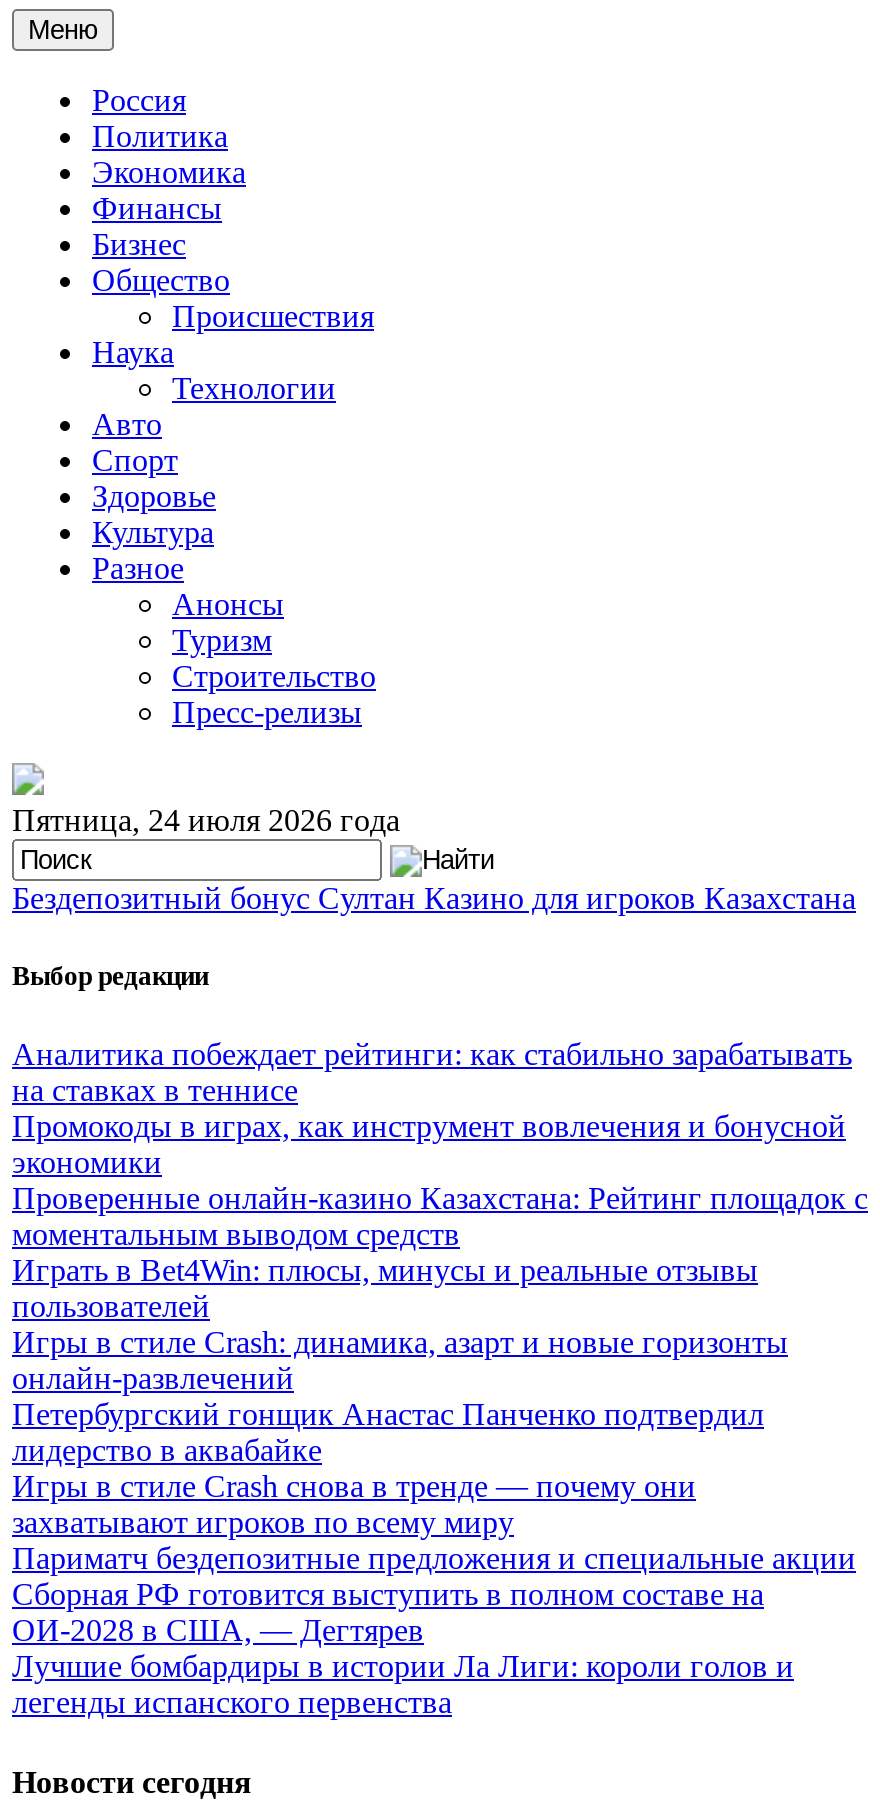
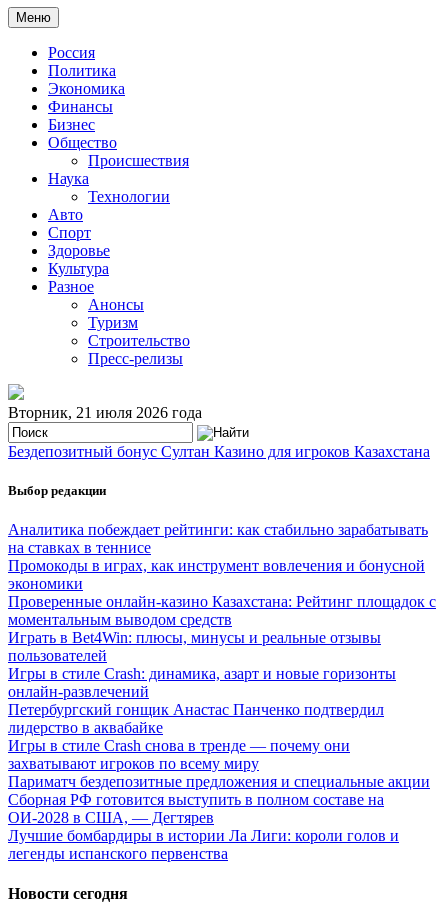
- Пятница, 24 июля 2026 года
+ Вторник, 21 июля 2026 года
